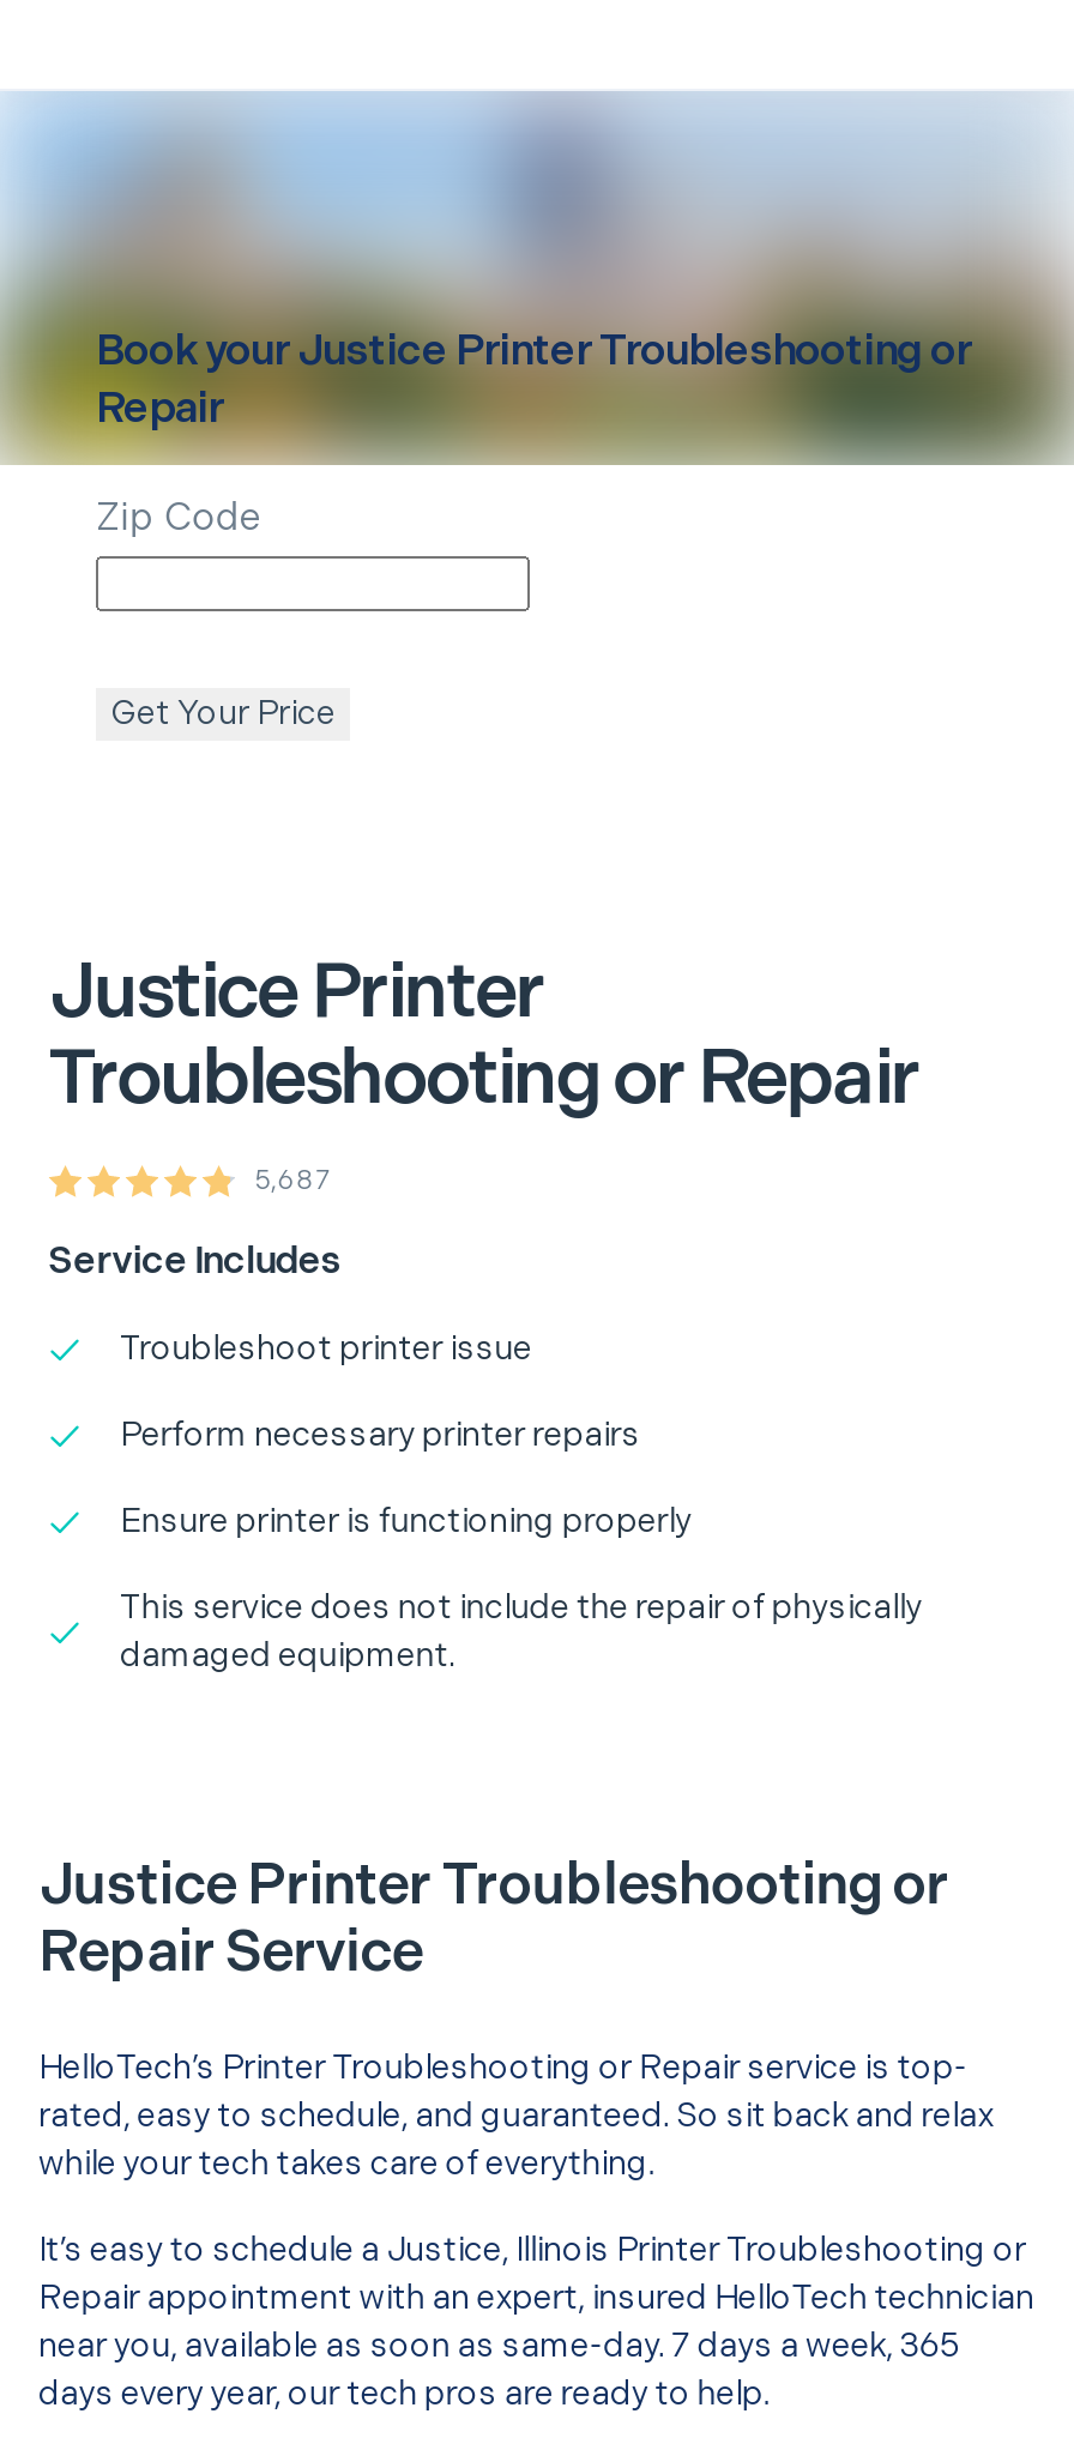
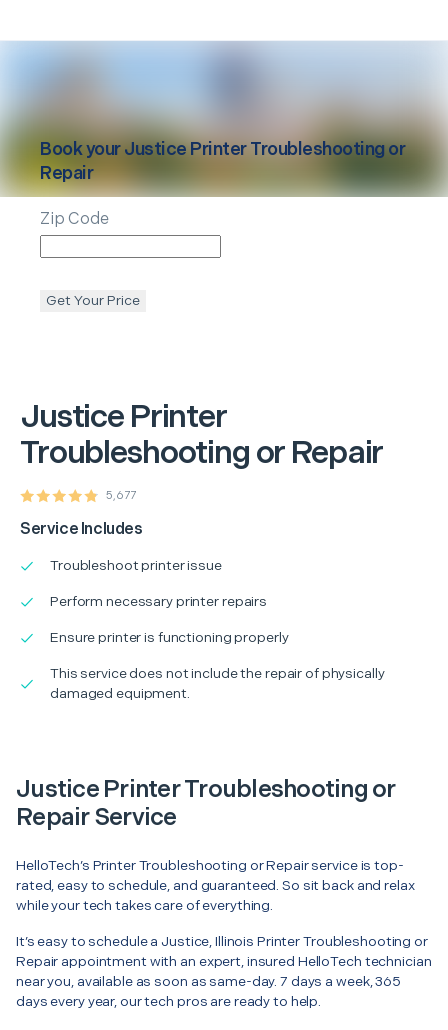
- 5,687
+ 5,677
